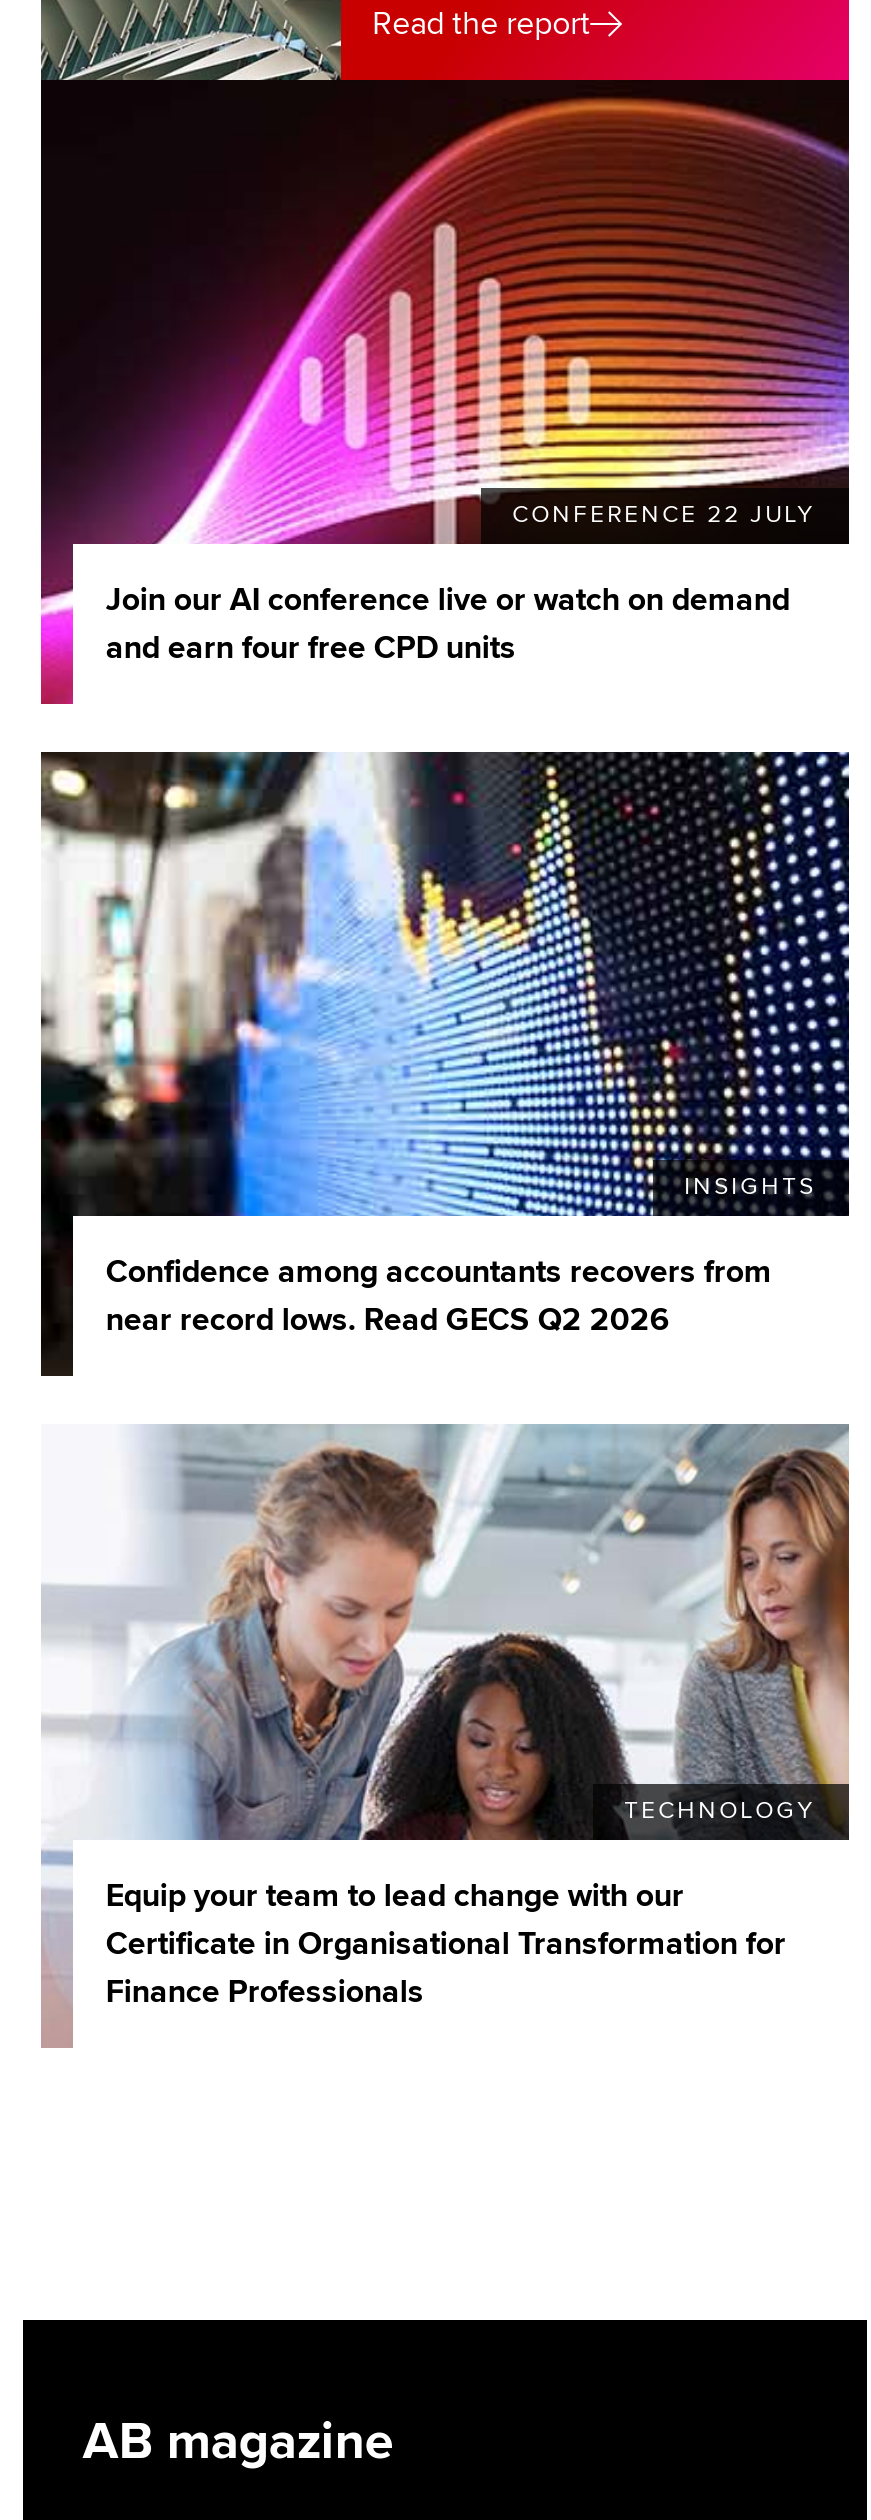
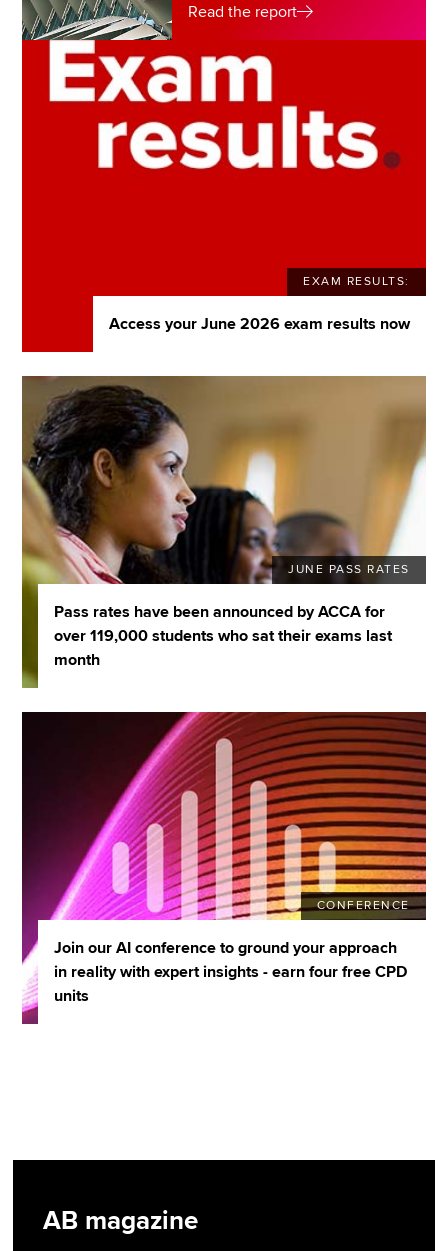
- [image]
- CONFERENCE 22 JULY
+ [image]
+ EXAM RESULTS:

- Join our AI conference live or watch on demand
- and earn four free CPD units
+ Access your June 2026 exam results now

- [image]
- INSIGHTS
+ [image]
+ JUNE PASS RATES

- Confidence among accountants recovers from
- near record lows. Read GECS Q2 2026
+ Pass rates have been announced by ACCA for
+ over 119,000 students who sat their exams last
+ month

- [image]
- TECHNOLOGY
+ [image]
+ CONFERENCE

- Equip your team to lead change with our
- Certificate in Organisational Transformation for
- Finance Professionals
+ Join our AI conference to ground your approach
+ in reality with expert insights - earn four free CPD
+ units
